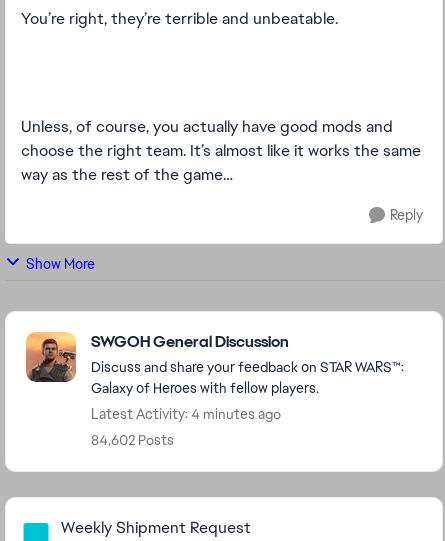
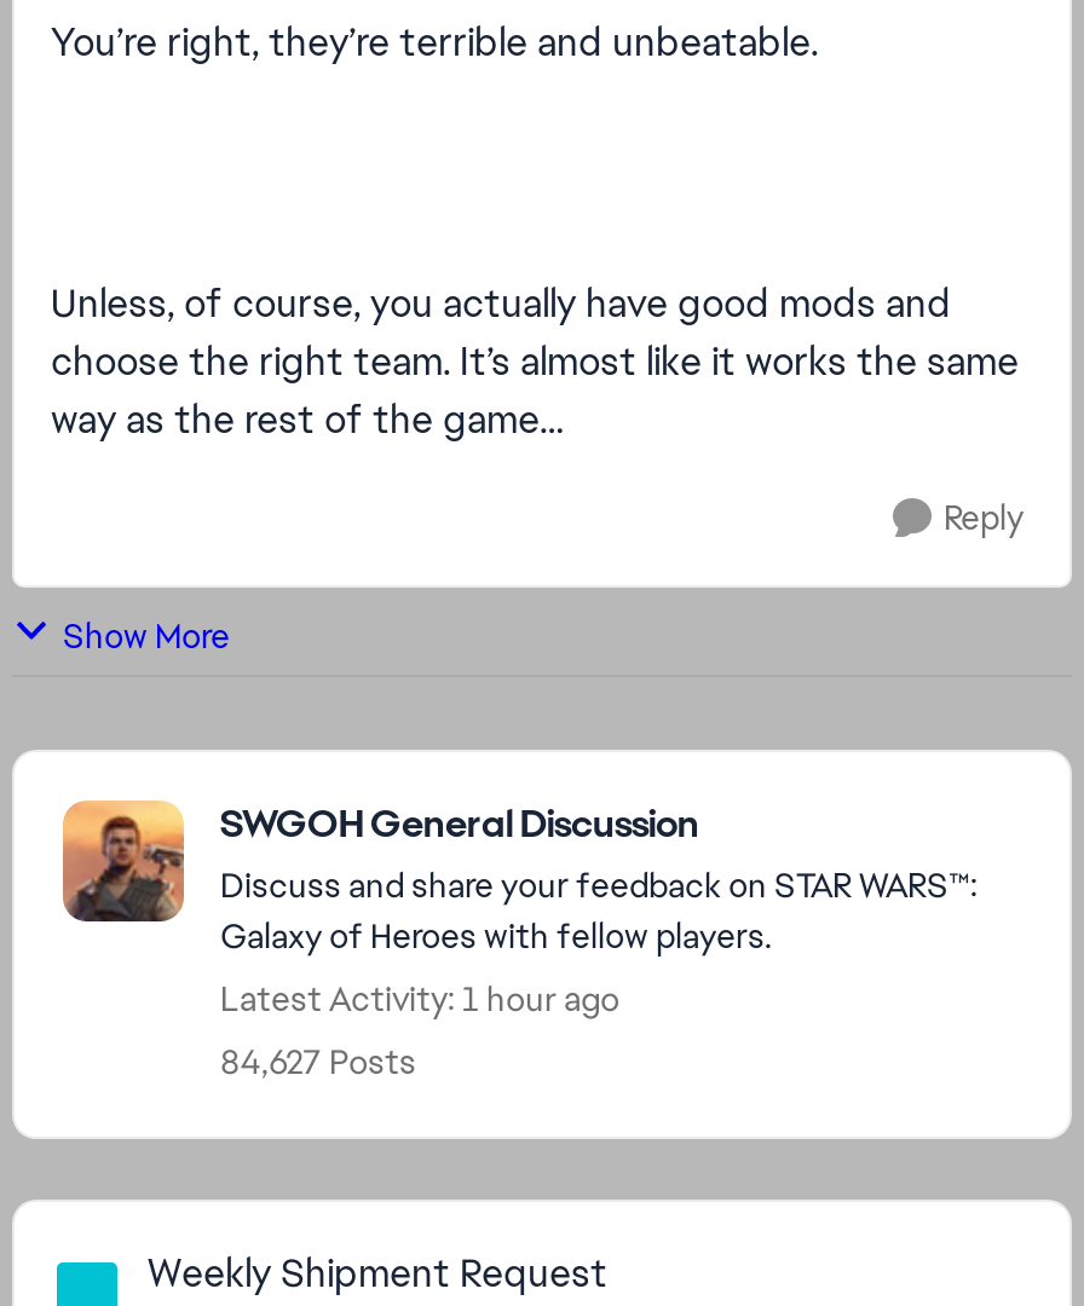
- Latest Activity: 4 minutes ago
+ Latest Activity: 1 hour ago

- 84,602 Posts
+ 84,627 Posts
